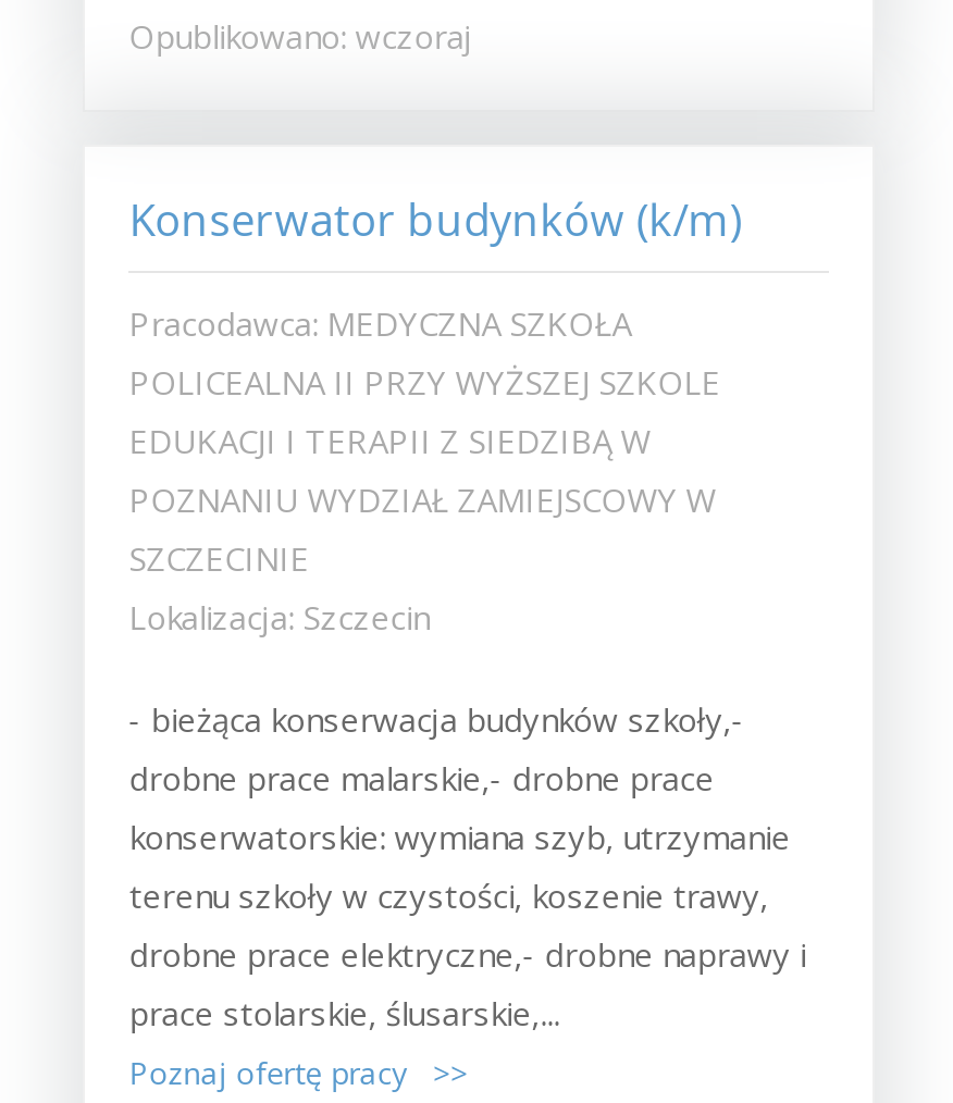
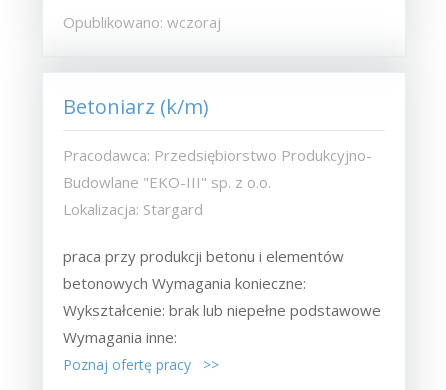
- Konserwator budynków (k/m)
+ Betoniarz (k/m)

- Pracodawca: MEDYCZNA SZKOŁA
- POLICEALNA II PRZY WYŻSZEJ SZKOLE
- EDUKACJI I TERAPII Z SIEDZIBĄ W
- POZNANIU WYDZIAŁ ZAMIEJSCOWY W
- SZCZECINIE
- Lokalizacja: Szczecin
+ Pracodawca: Przedsiębiorstwo Produkcyjno-
+ Budowlane "EKO-III" sp. z o.o.
+ Lokalizacja: Stargard

- - bieżąca konserwacja budynków szkoły,-
- drobne prace malarskie,- drobne prace
- konserwatorskie: wymiana szyb, utrzymanie
- terenu szkoły w czystości, koszenie trawy,
- drobne prace elektryczne,- drobne naprawy i
- prace stolarskie, ślusarskie,...
+ praca przy produkcji betonu i elementów
+ betonowych Wymagania konieczne:
+ Wykształcenie: brak lub niepełne podstawowe
+ Wymagania inne:
